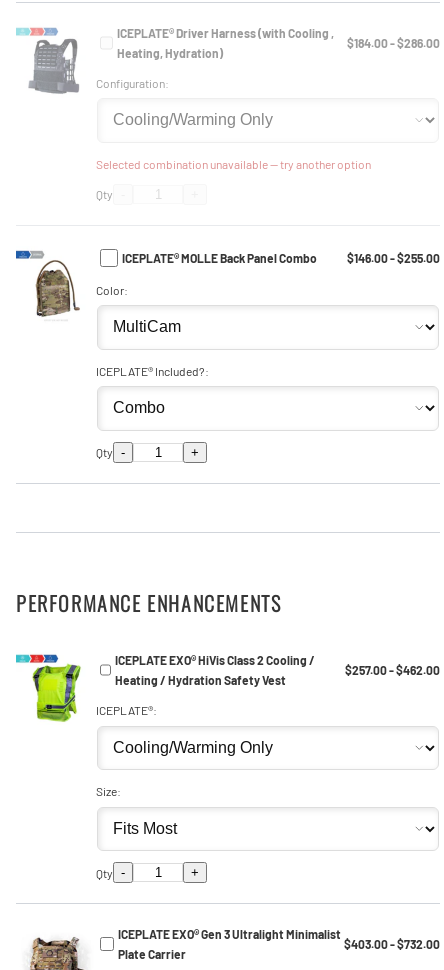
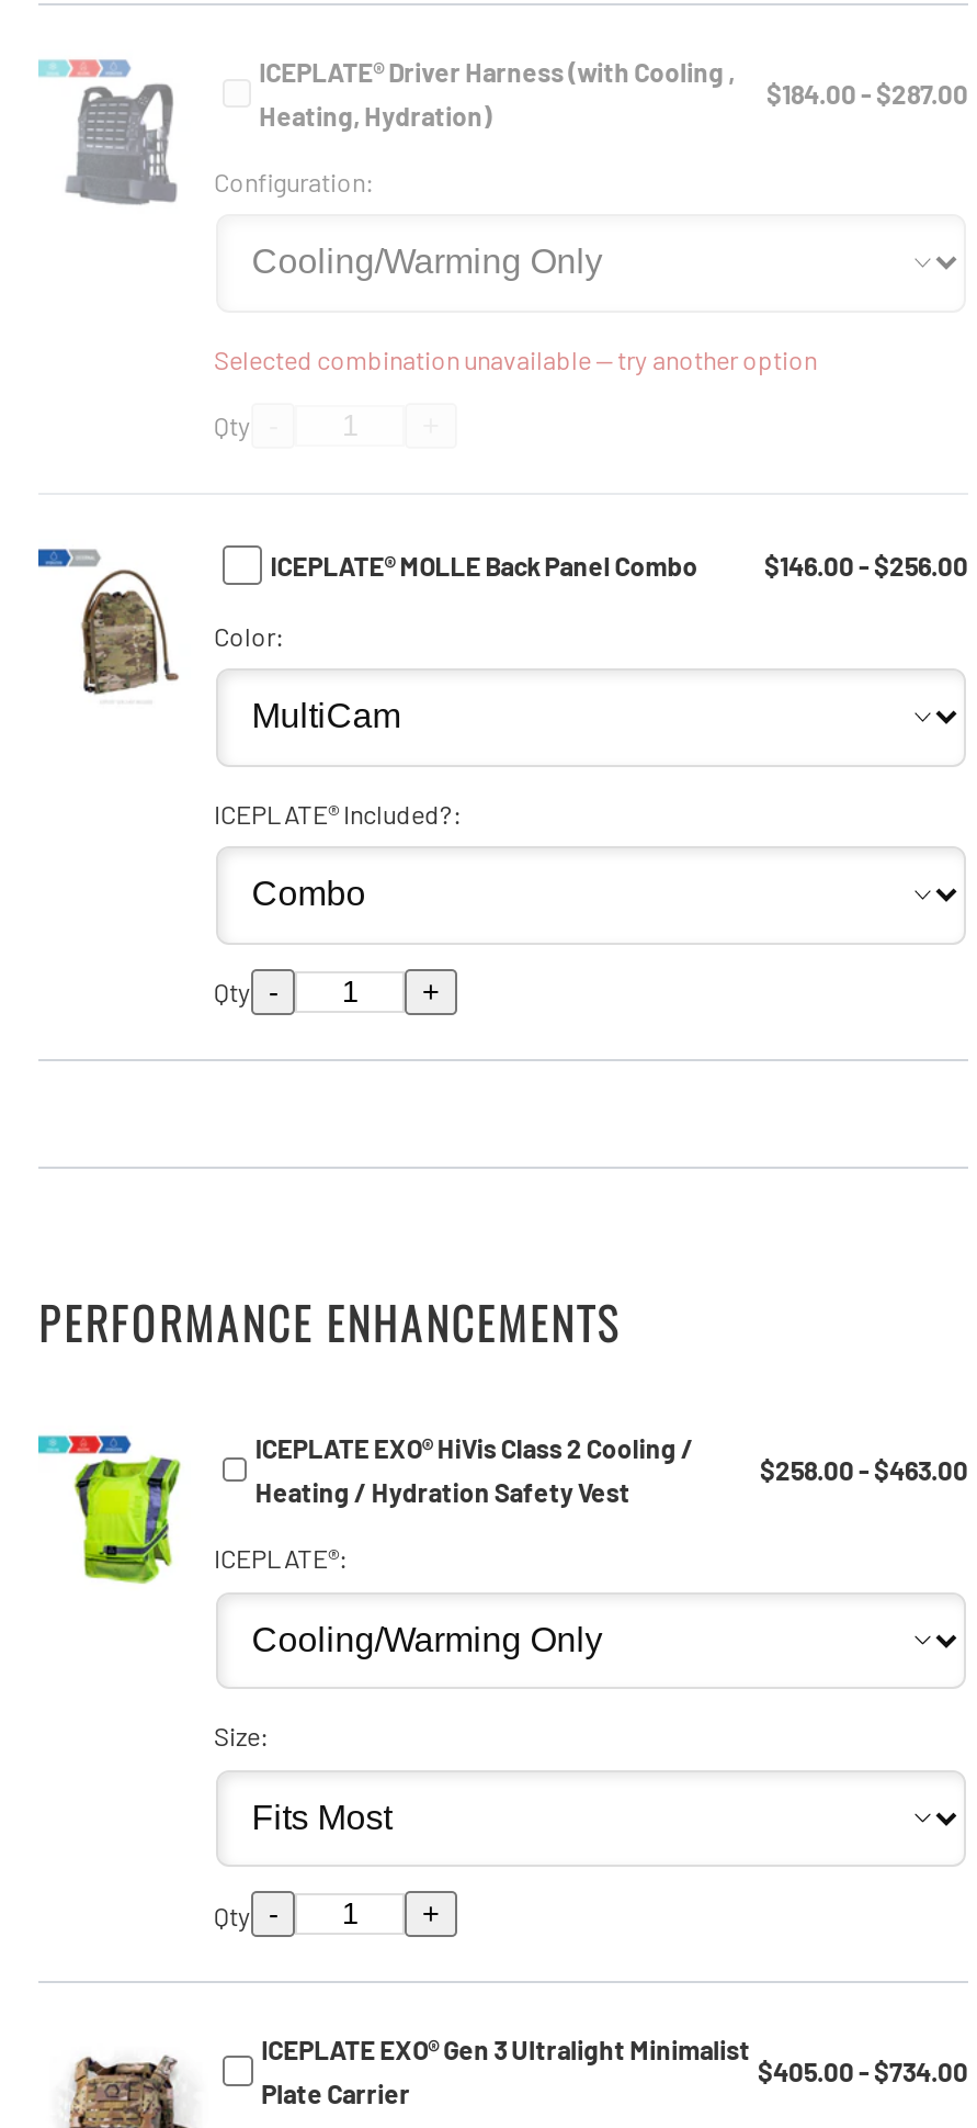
- $184.00 - $286.00
+ $184.00 - $287.00

- $146.00 - $255.00
+ $146.00 - $256.00

- $257.00 - $462.00
+ $258.00 - $463.00

- $403.00 - $732.00
+ $405.00 - $734.00
